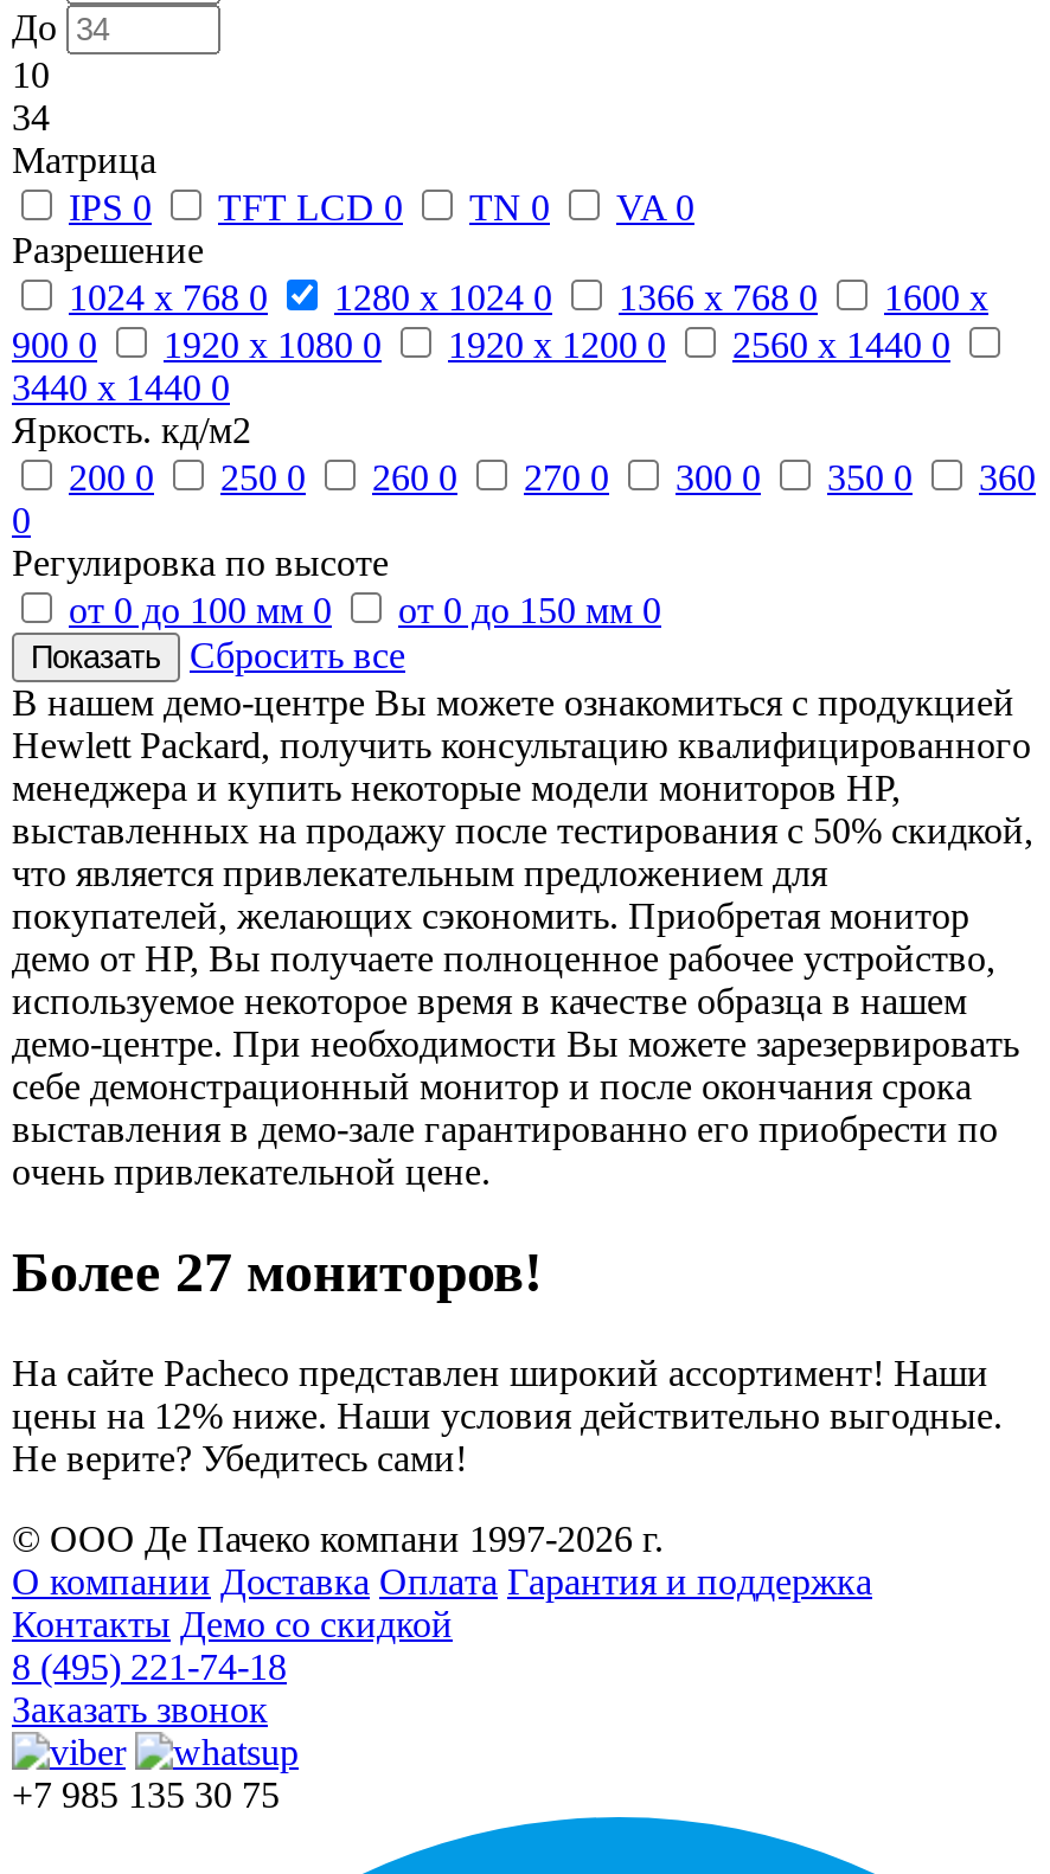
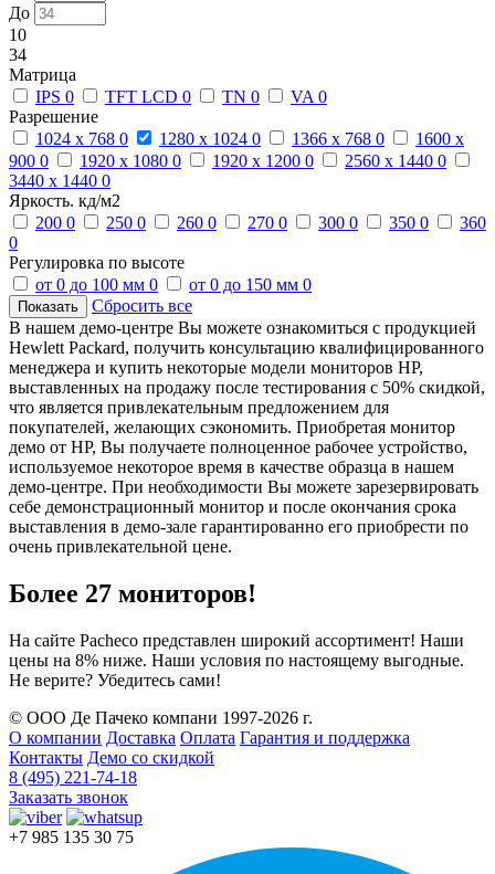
- цены на 12% ниже. Наши условия действительно выгодные.
+ цены на 8% ниже. Наши условия по настоящему выгодные.
